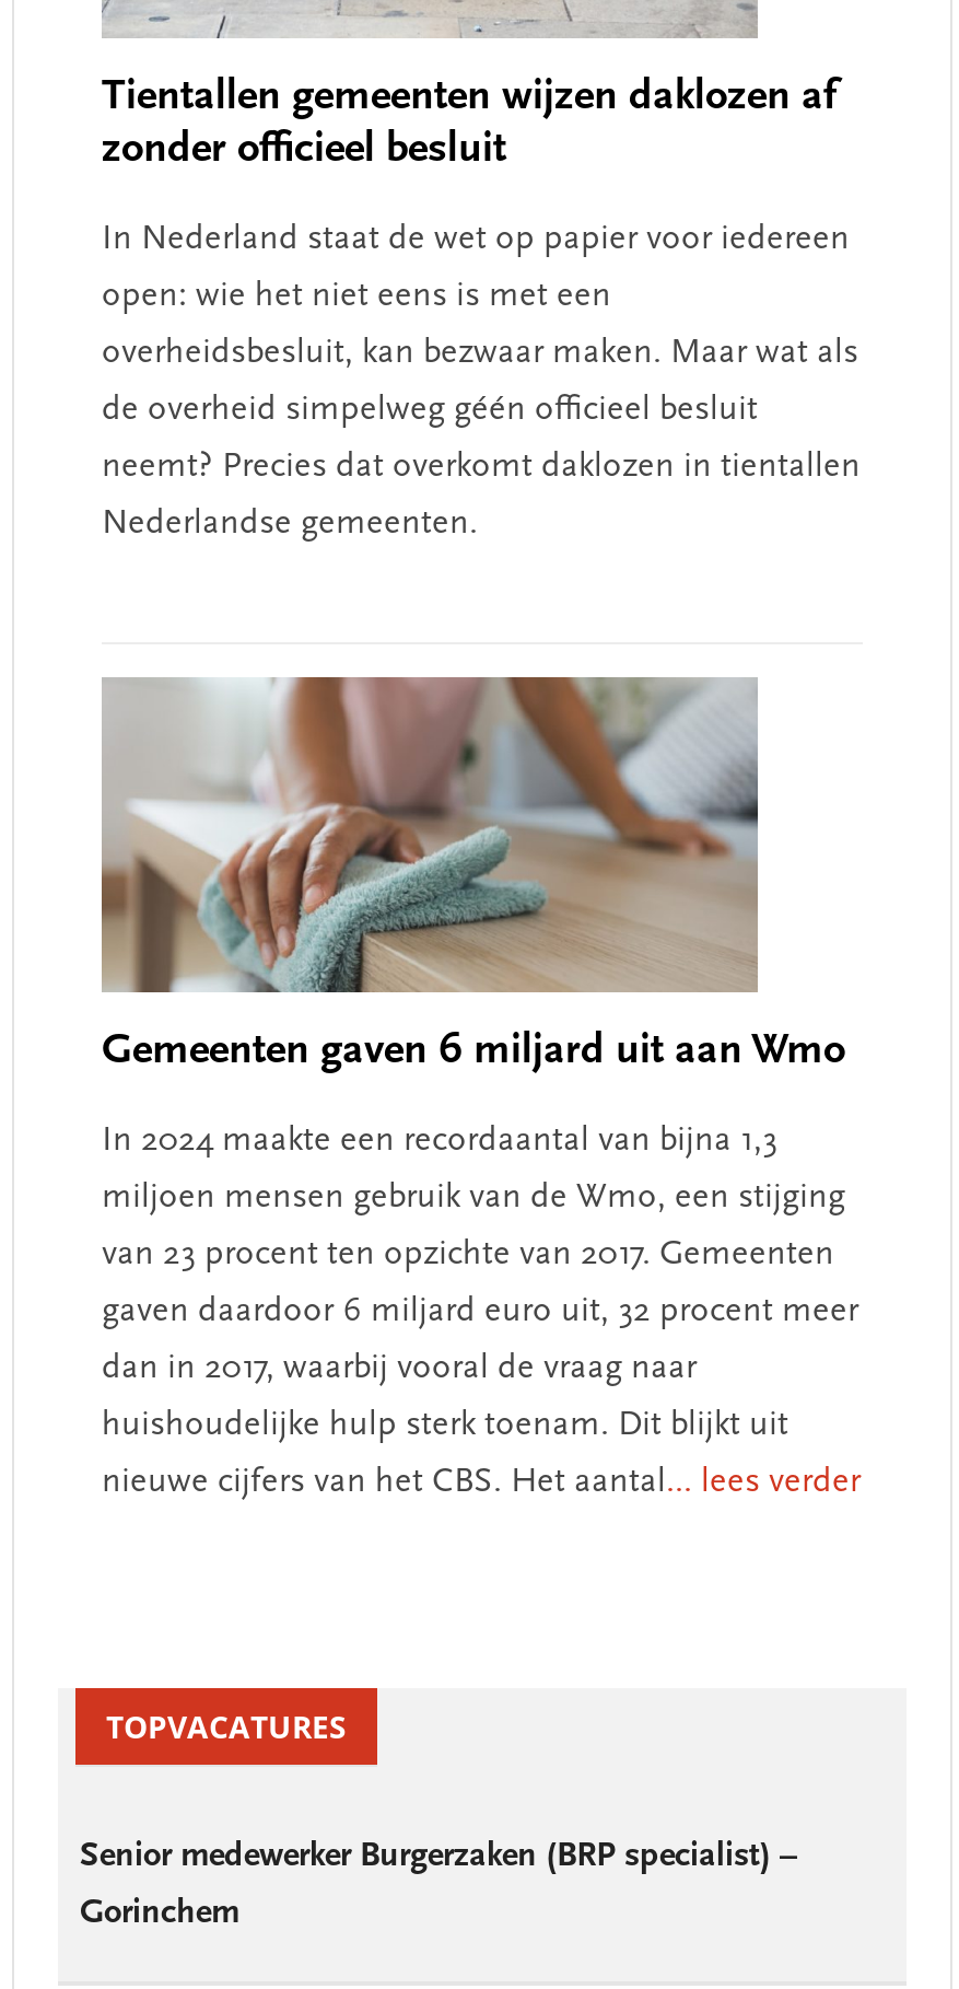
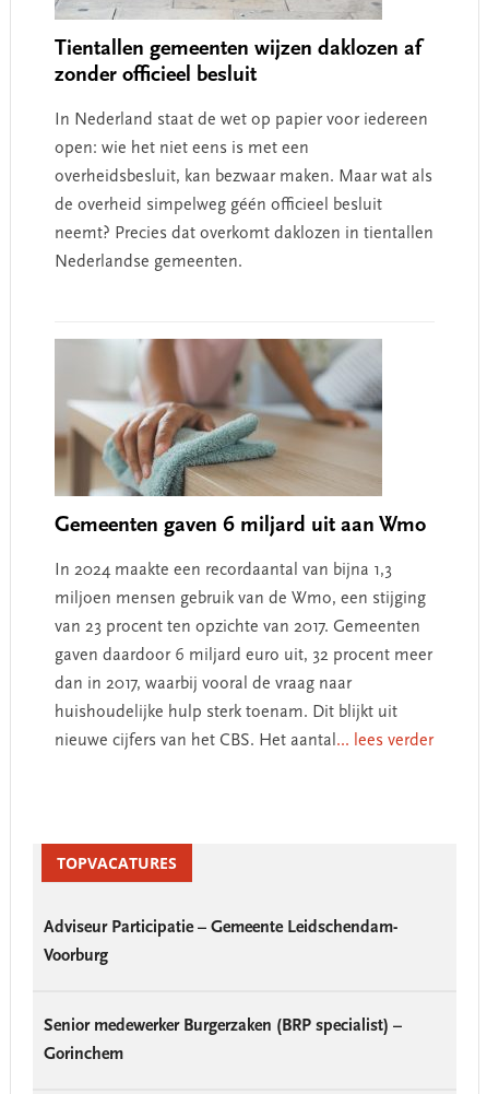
+ Adviseur Participatie – Gemeente Leidschendam-
+ Voorburg
